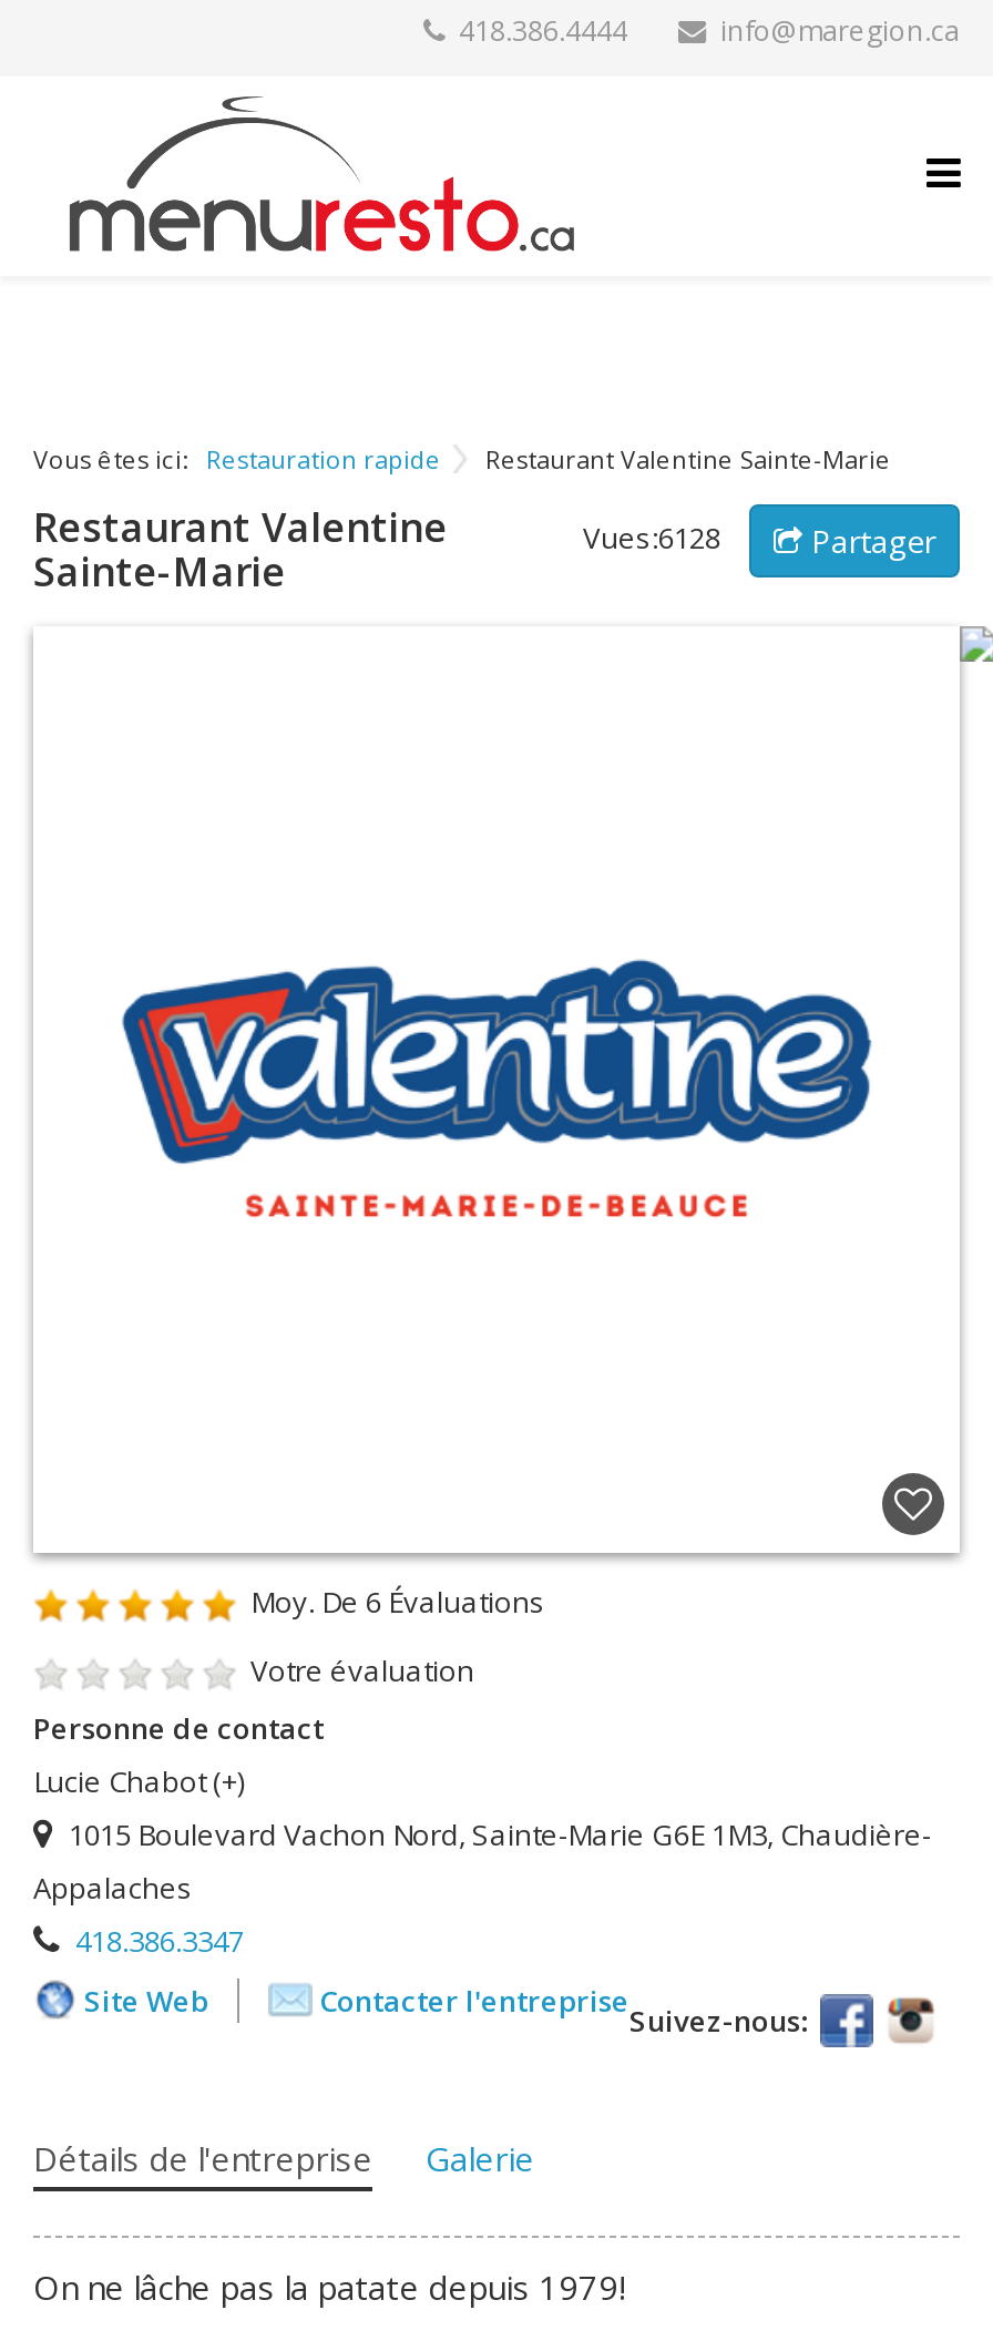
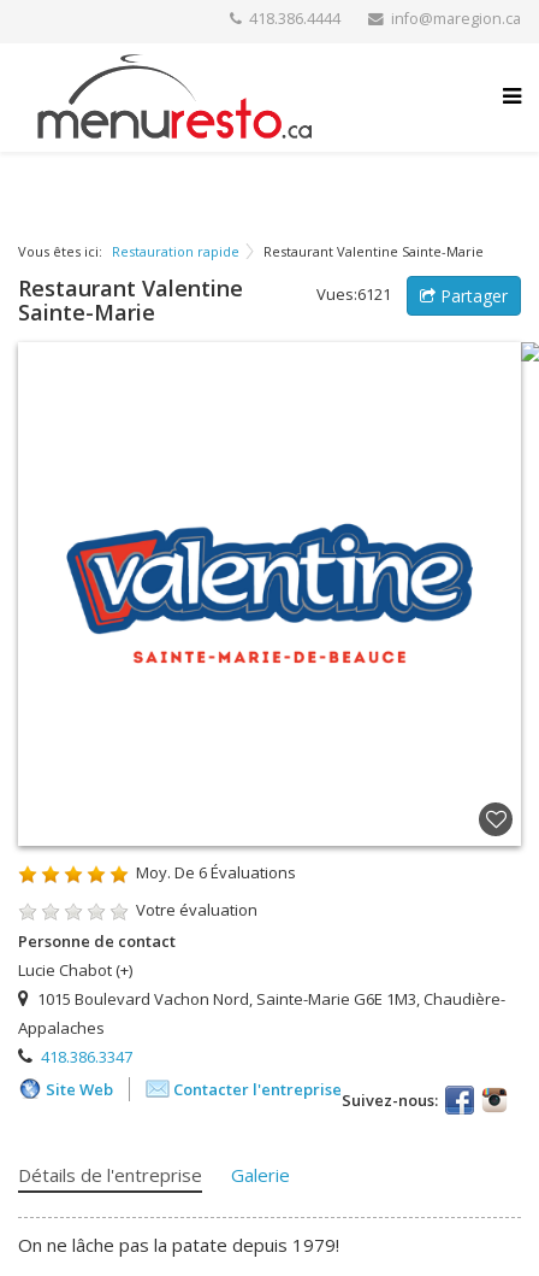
- Vues:6128 Partager
+ Vues:6121 Partager
